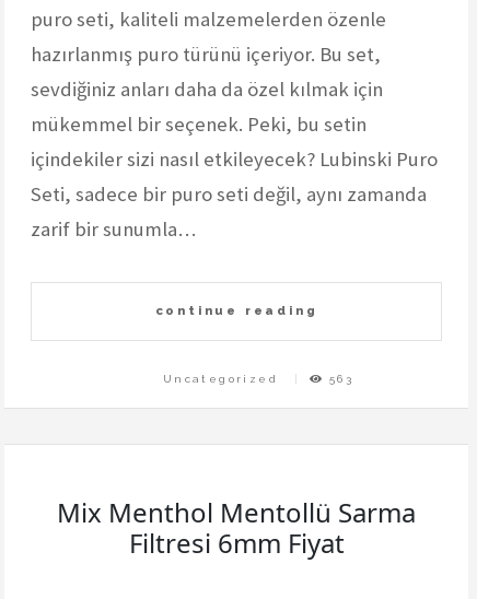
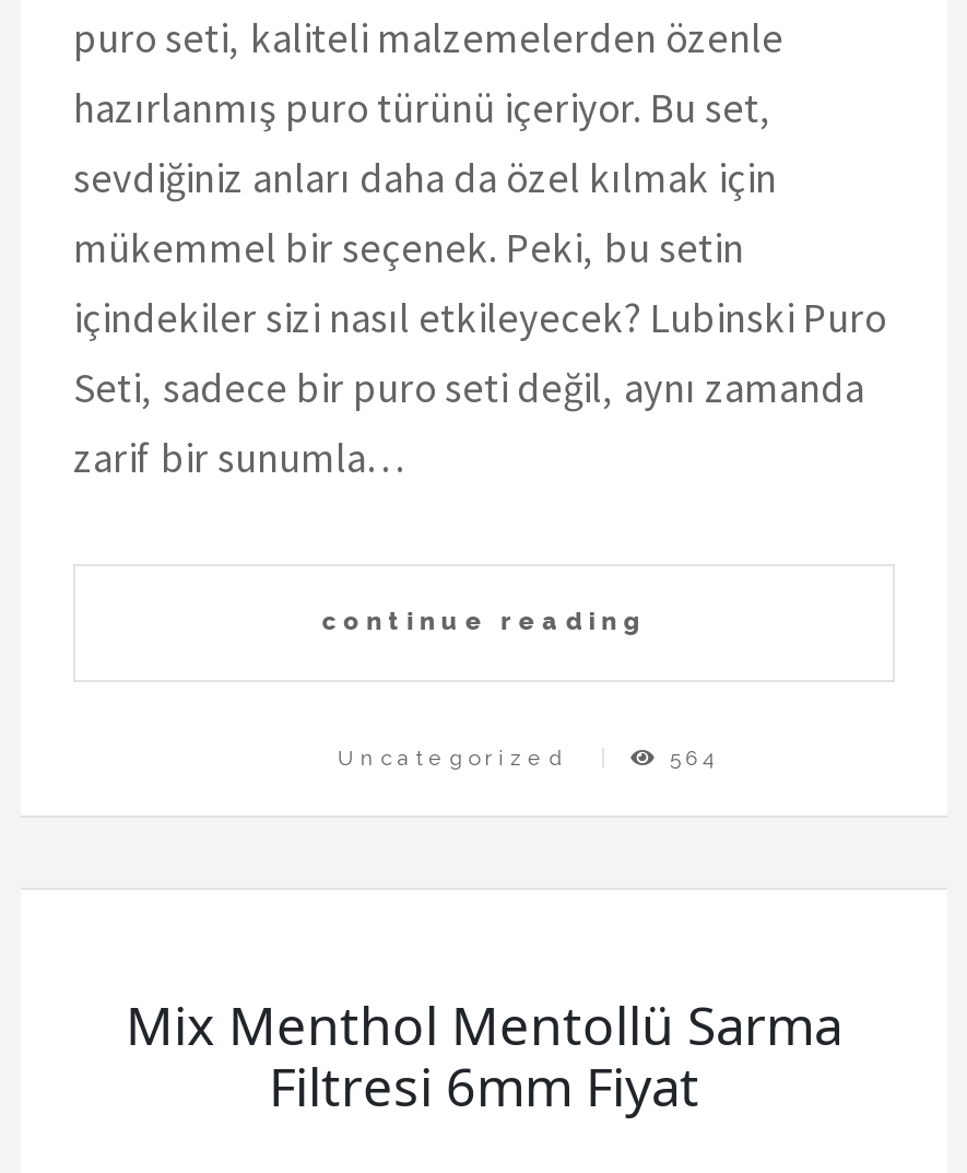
- 563
+ 564
